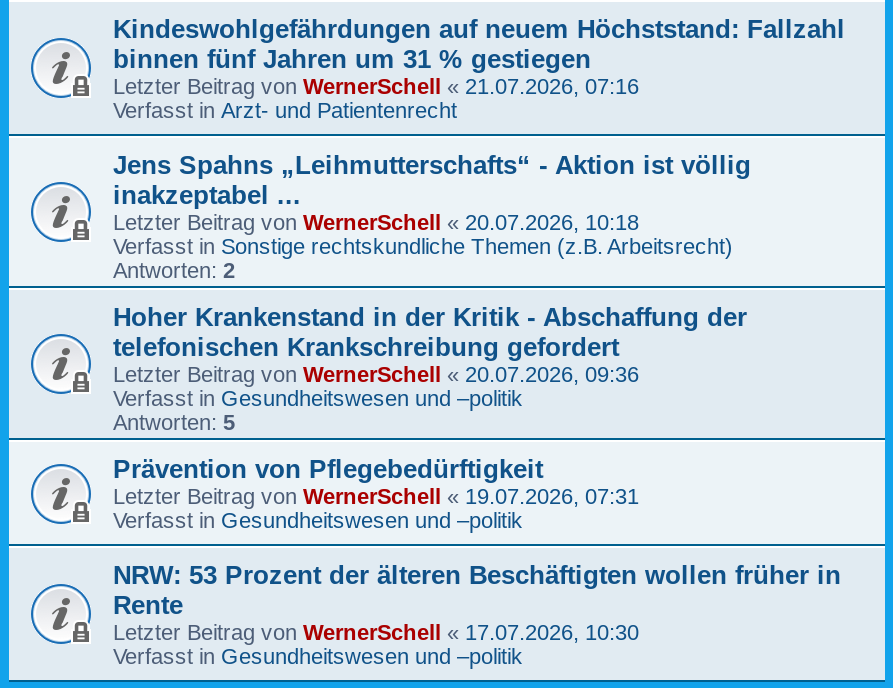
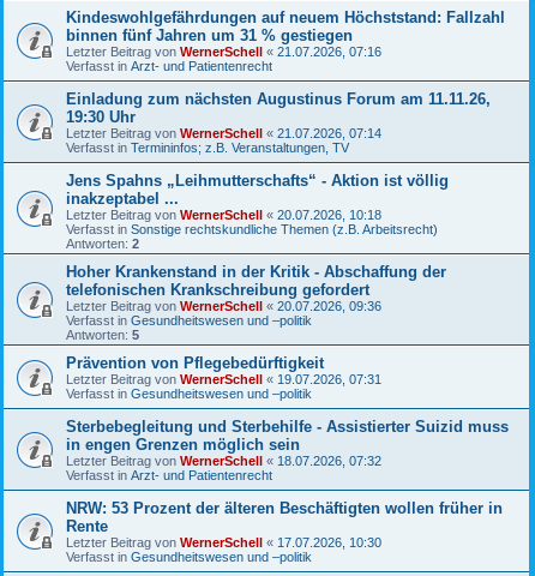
+ Einladung zum nächsten Augustinus Forum am 11.11.26,
+ 19:30 Uhr
+ Letzter Beitrag von WernerSchell «21.07.2026, 07:14
+ Verfasst in Termininfos; z.B. Veranstaltungen, TV

+ Sterbebegleitung und Sterbehilfe - Assistierter Suizid muss
+ in engen Grenzen möglich sein
+ Letzter Beitrag von WernerSchell «18.07.2026, 07:32
+ Verfasst in Arzt- und Patientenrecht
